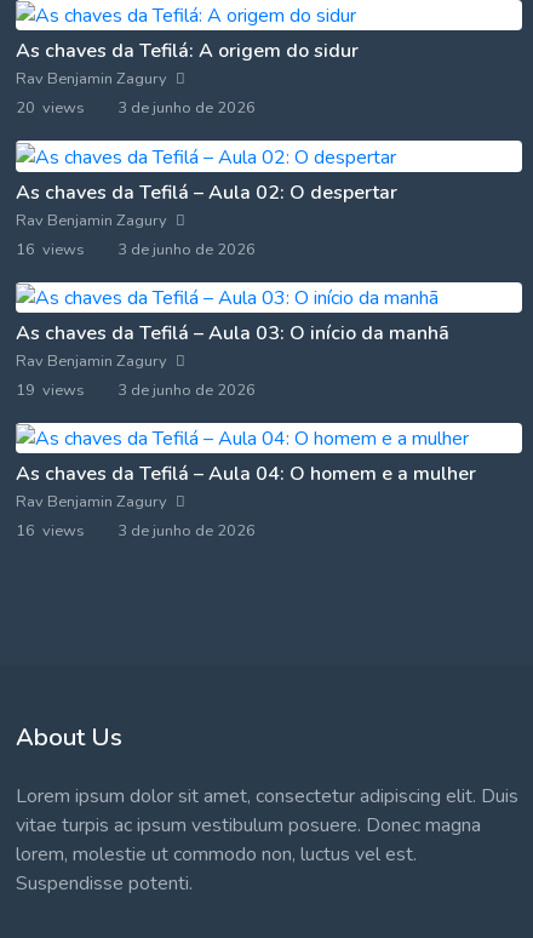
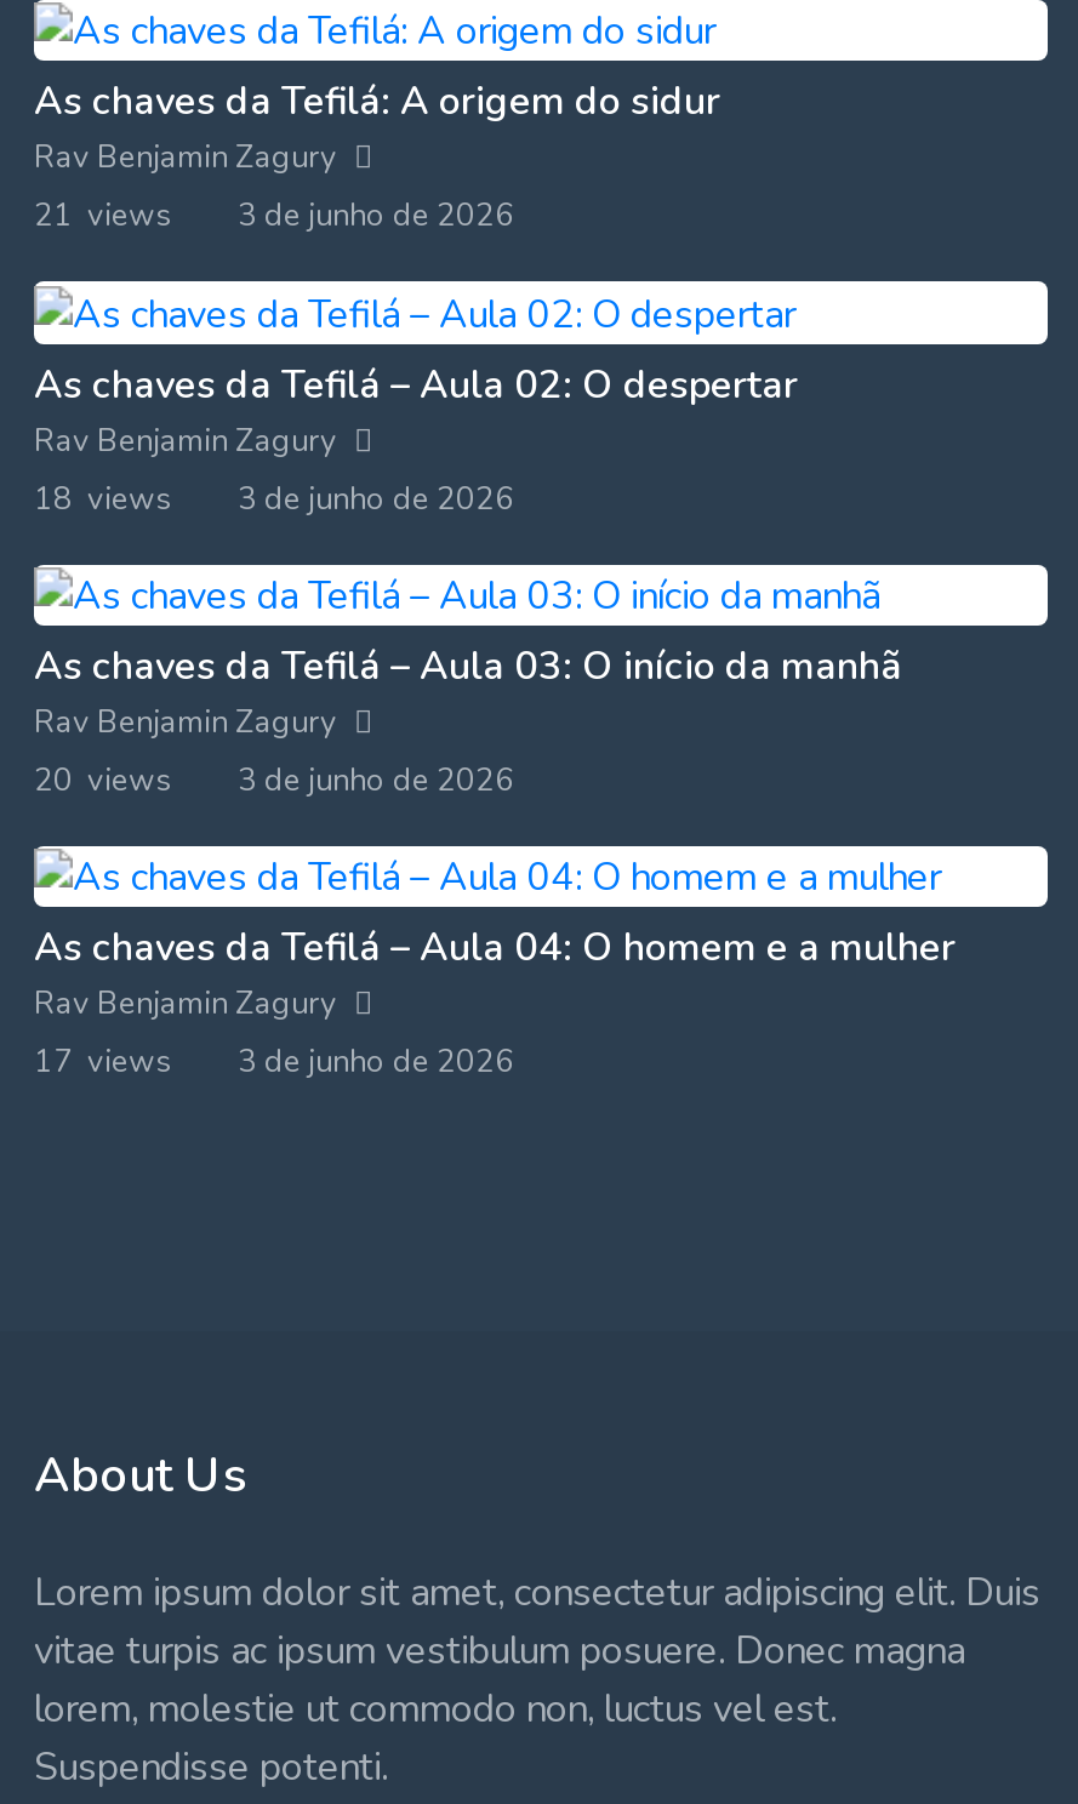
- 20 views 3 de junho de 2026
+ 21 views 3 de junho de 2026

- 16 views 3 de junho de 2026
+ 18 views 3 de junho de 2026

- 19 views 3 de junho de 2026
+ 20 views 3 de junho de 2026

- 16 views 3 de junho de 2026
+ 17 views 3 de junho de 2026
